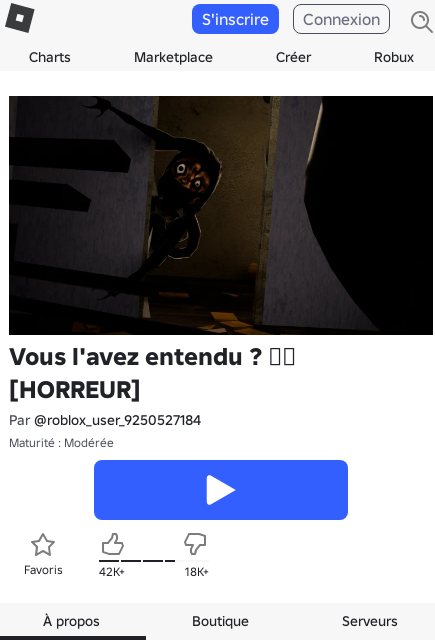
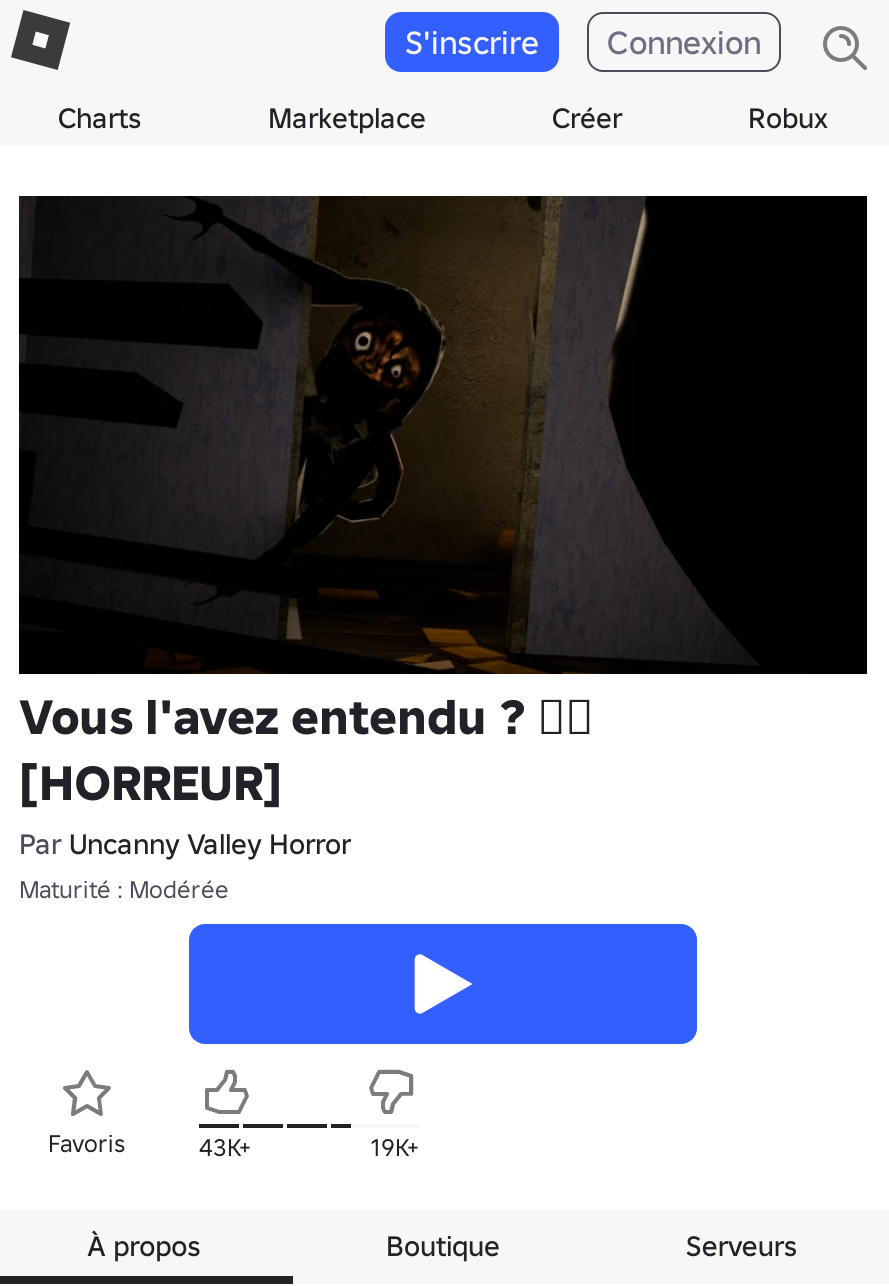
- Par @roblox_user_9250527184
+ Par Uncanny Valley Horror

- 42K+
- 18K+
+ 43K+
+ 19K+
